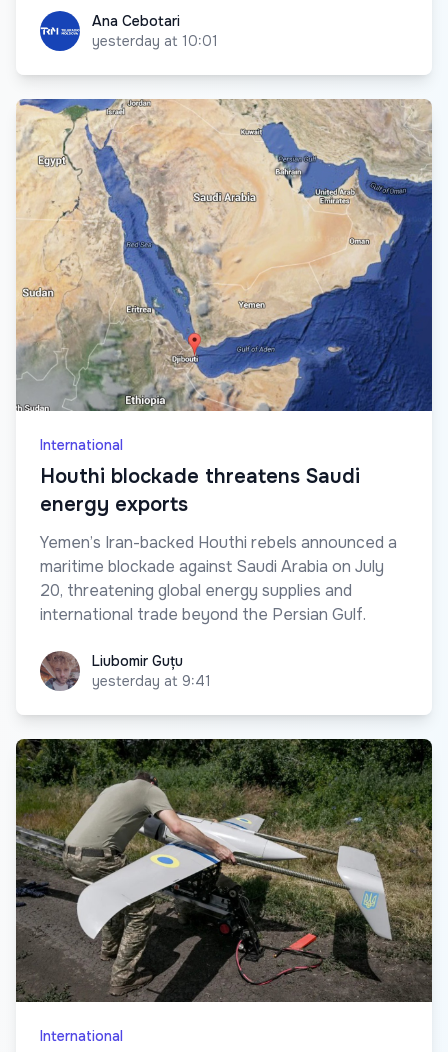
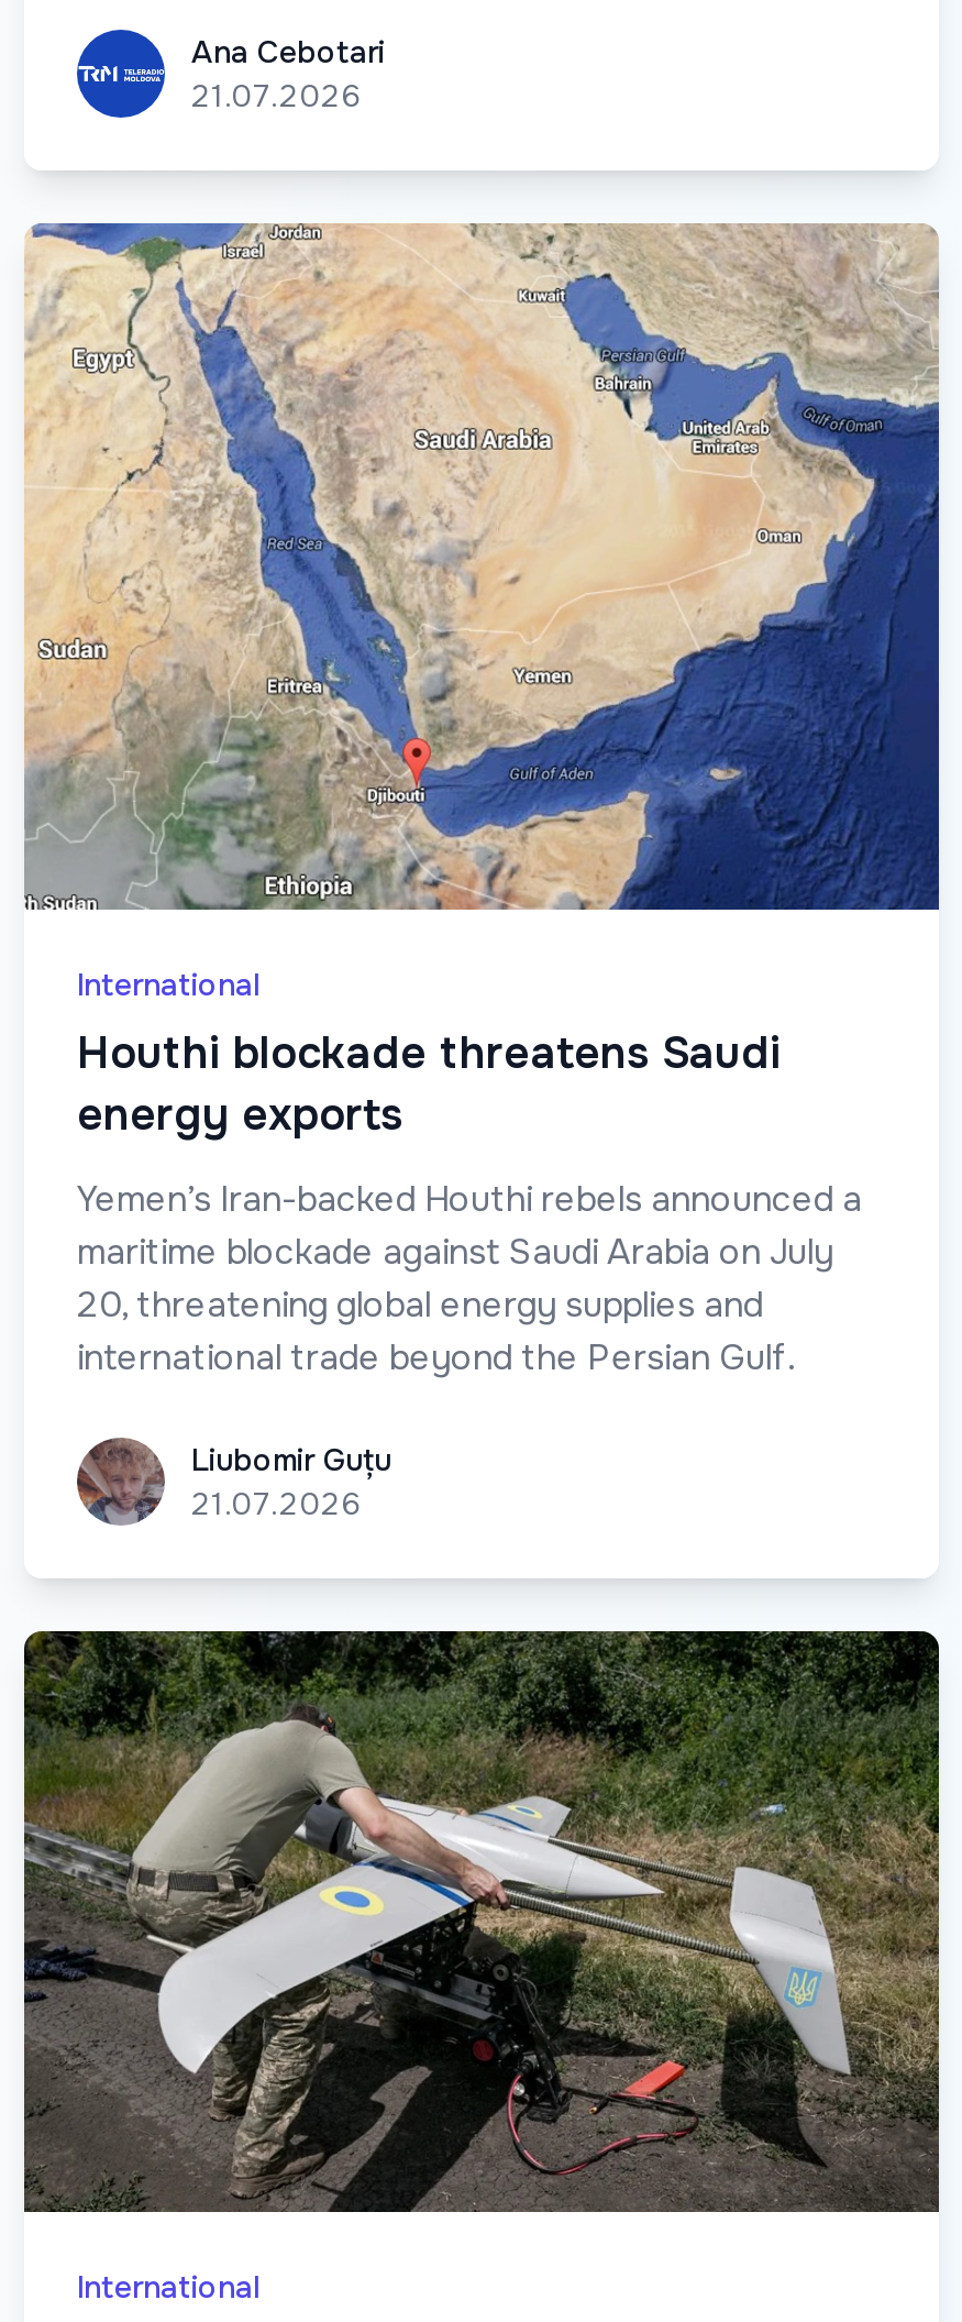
- yesterday at 10:01
+ 21.07.2026

- yesterday at 9:41
+ 21.07.2026
